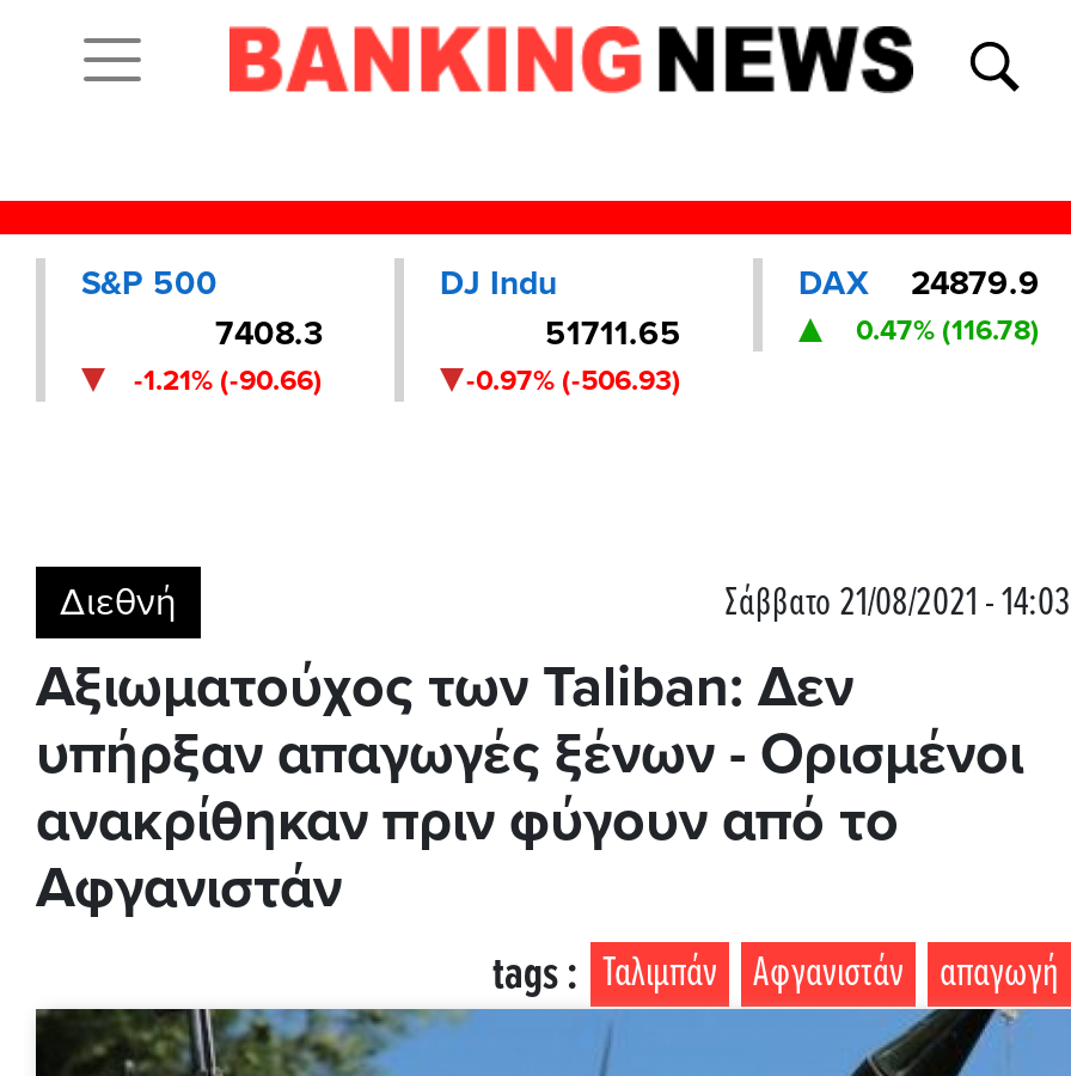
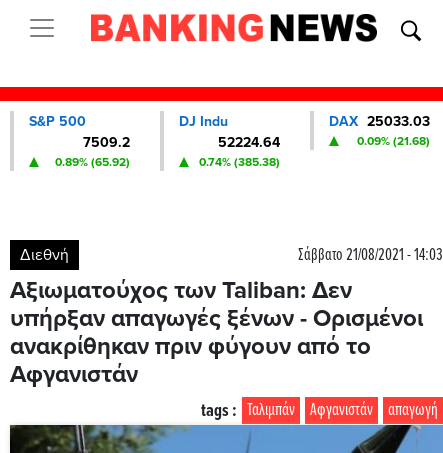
- DAX
- 24879.9
- 0.47% (116.78)
+ DAX 25033.03
+ 0.09% (21.68)

- 7408.3
+ 7509.2

- 51711.65
- -0.97% (-506.93)
+ 52224.64
+ 0.74% (385.38)

- -1.21% (-90.66)
+ 0.89% (65.92)
